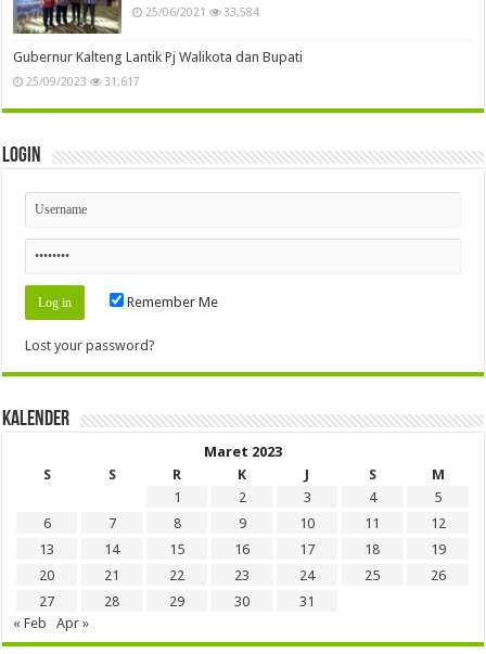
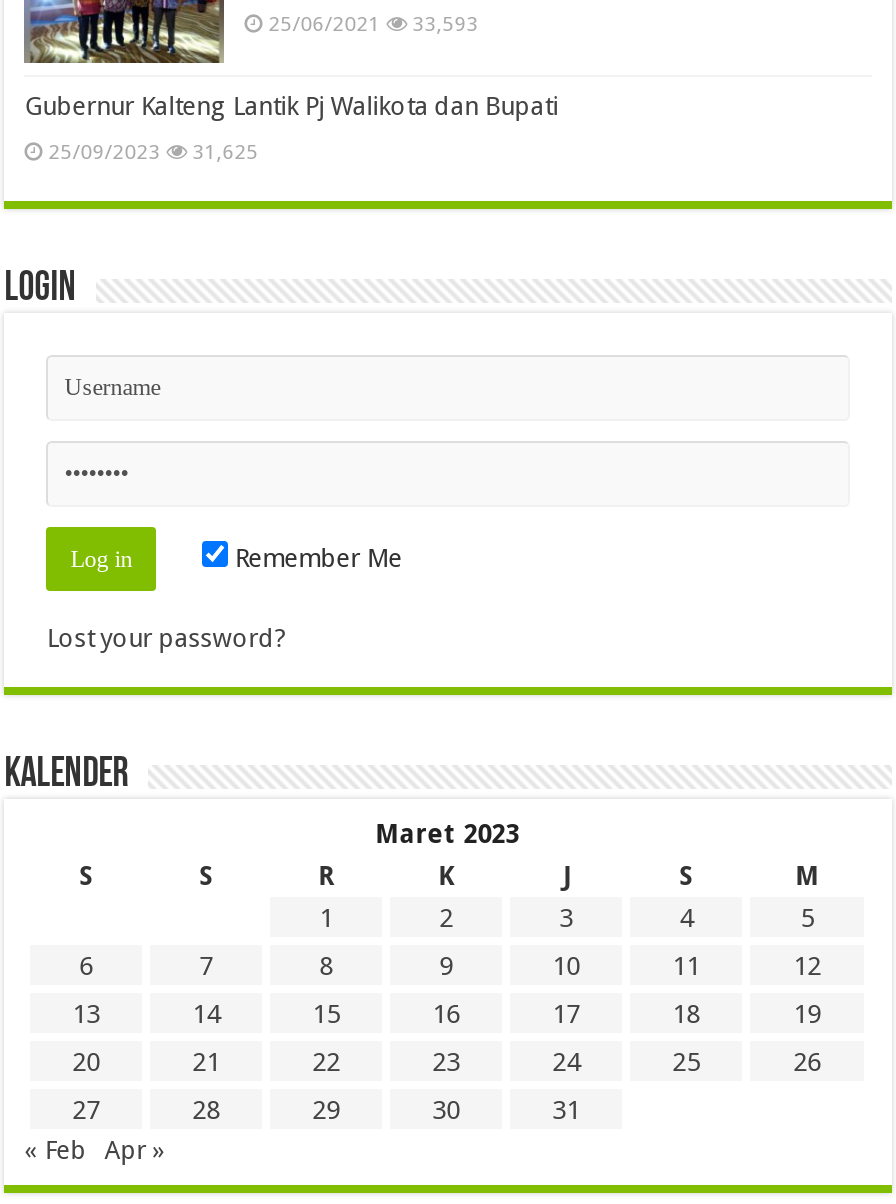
- 25/06/2021 33,584
+ 25/06/2021 33,593

- 25/09/2023 31,617
+ 25/09/2023 31,625
